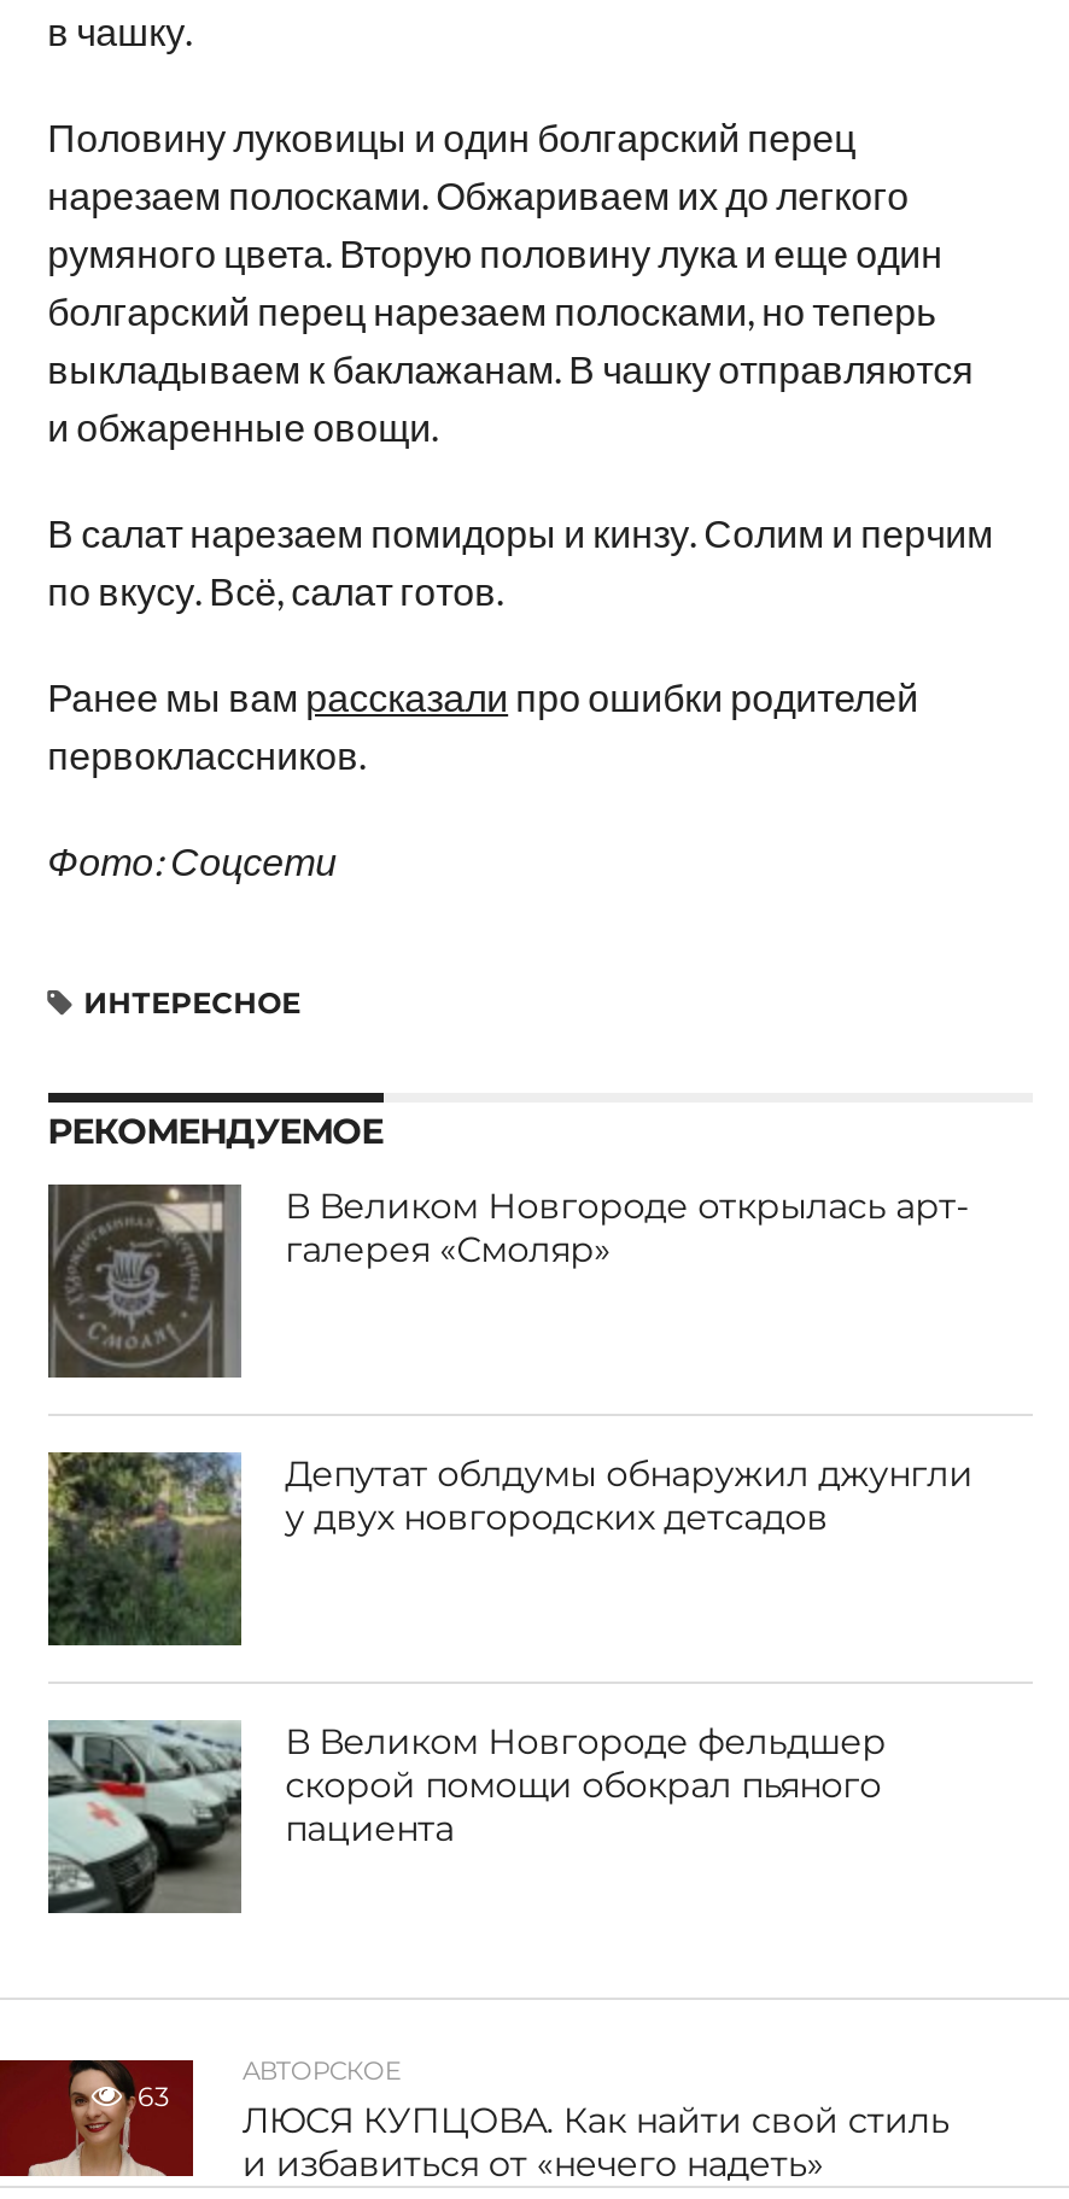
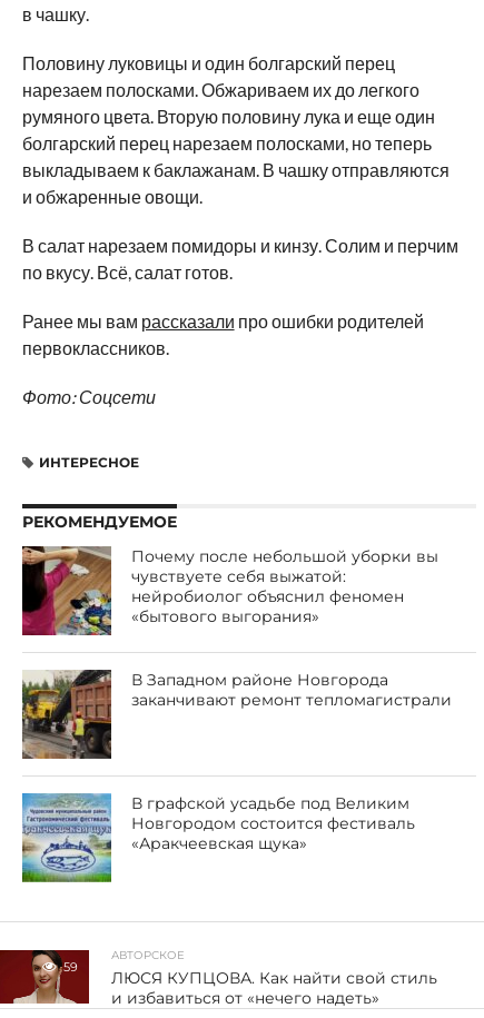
- [image]
- В Великом Новгороде открылась арт-
- галерея «Смоляр»
+ [image]
+ Почему после небольшой уборки вы
+ чувствуете себя выжатой:
+ нейробиолог объяснил феномен
+ «бытового выгорания»

- [image]
- Депутат облдумы обнаружил джунгли
- у двух новгородских детсадов
+ [image]
+ В Западном районе Новгорода
+ заканчивают ремонт тепломагистрали

- [image]
- В Великом Новгороде фельдшер
- скорой помощи обокрал пьяного
- пациента
+ [image]
+ В графской усадьбе под Великим
+ Новгородом состоится фестиваль
+ «Аракчеевская щука»

- 63
+ 59
